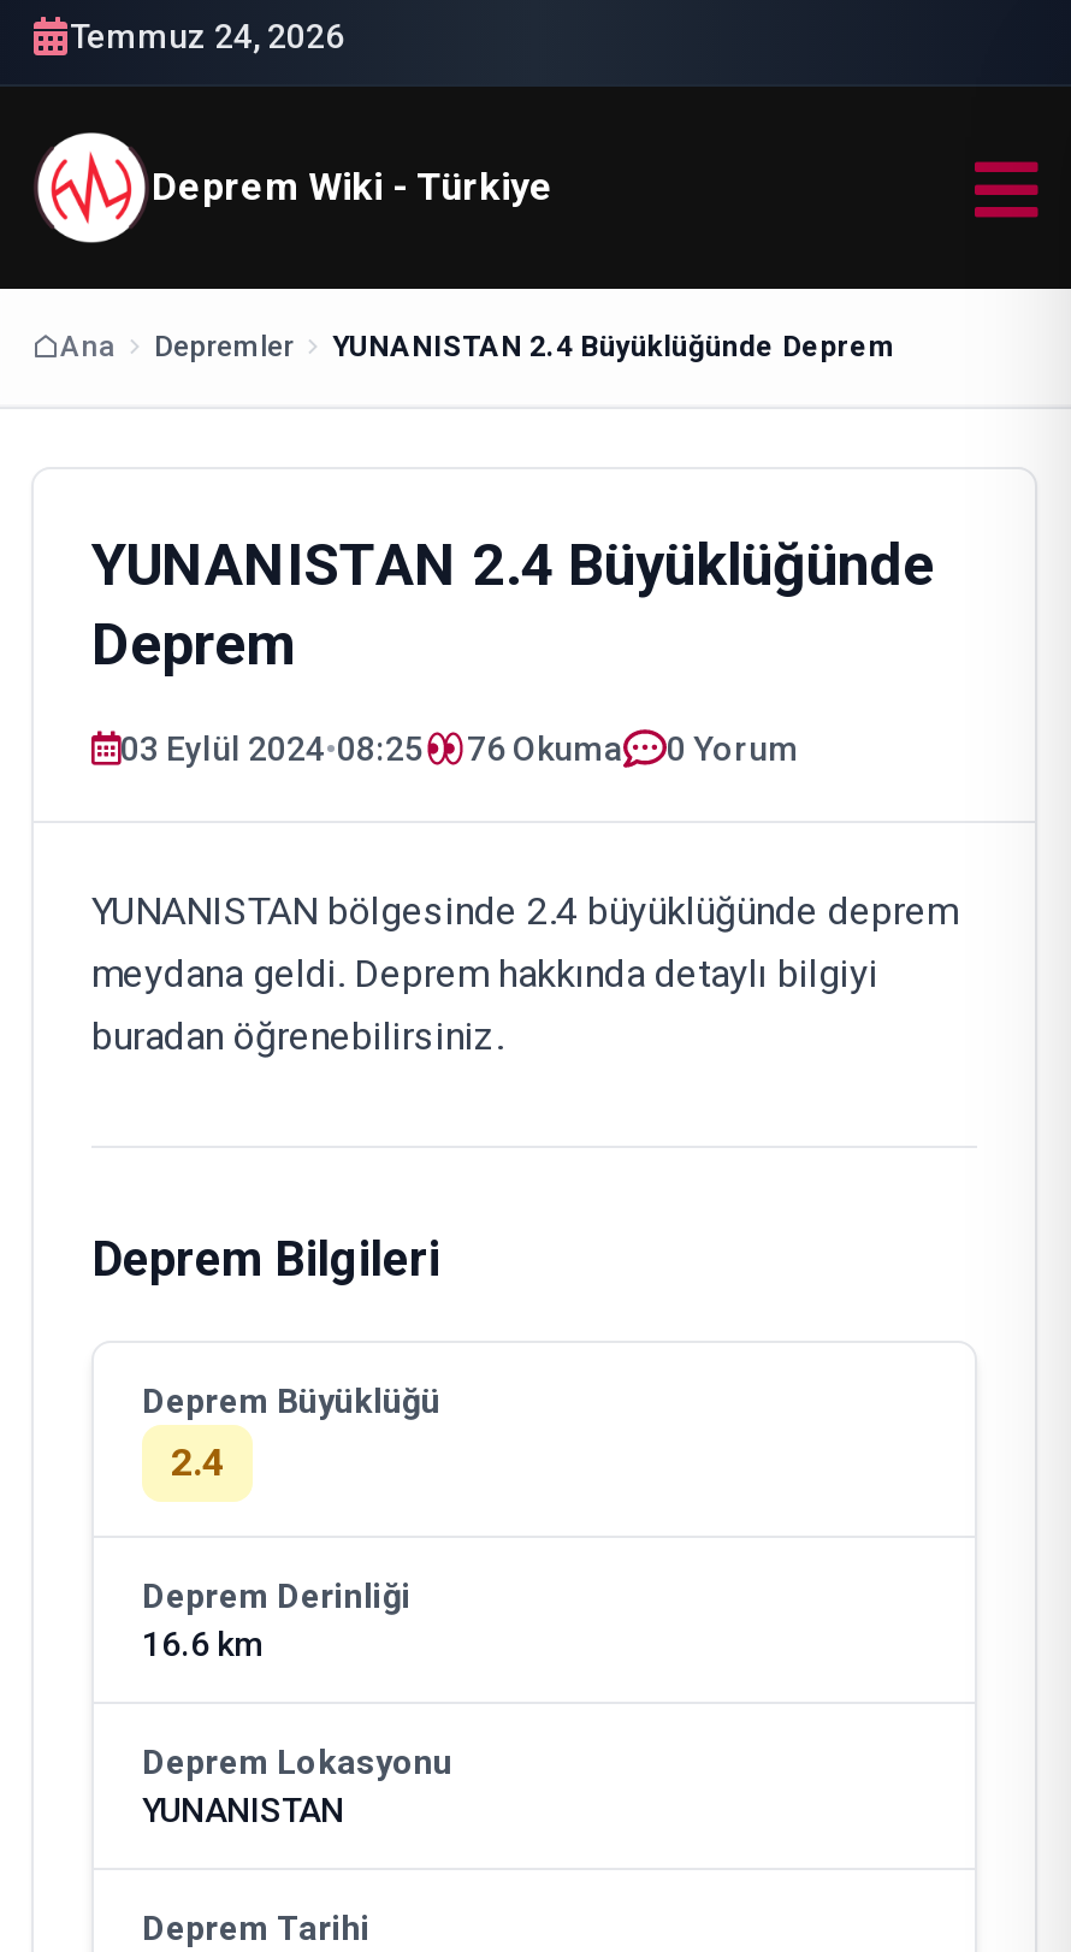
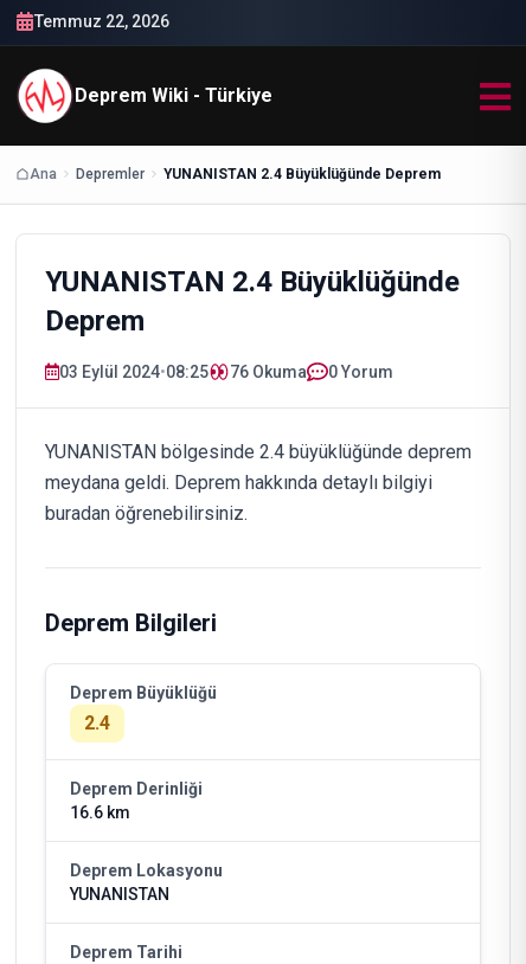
- Temmuz 24, 2026
+ Temmuz 22, 2026
